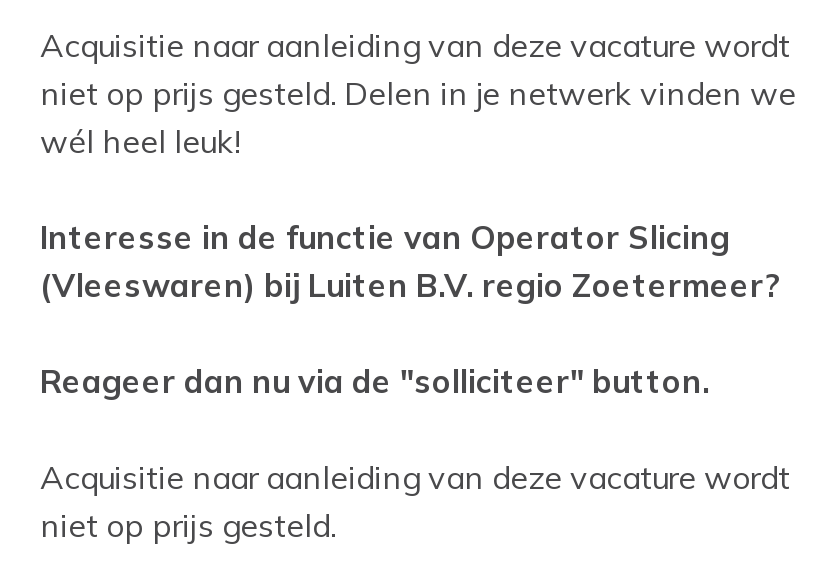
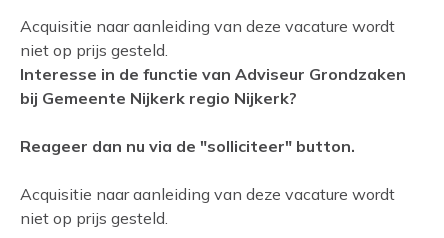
- niet op prijs gesteld. Delen in je netwerk vinden we
- wél heel leuk!
- Interesse in de functie van Operator Slicing
- (Vleeswaren) bij Luiten B.V. regio Zoetermeer?
+ niet op prijs gesteld.
+ Interesse in de functie van Adviseur Grondzaken
+ bij Gemeente Nijkerk regio Nijkerk?
